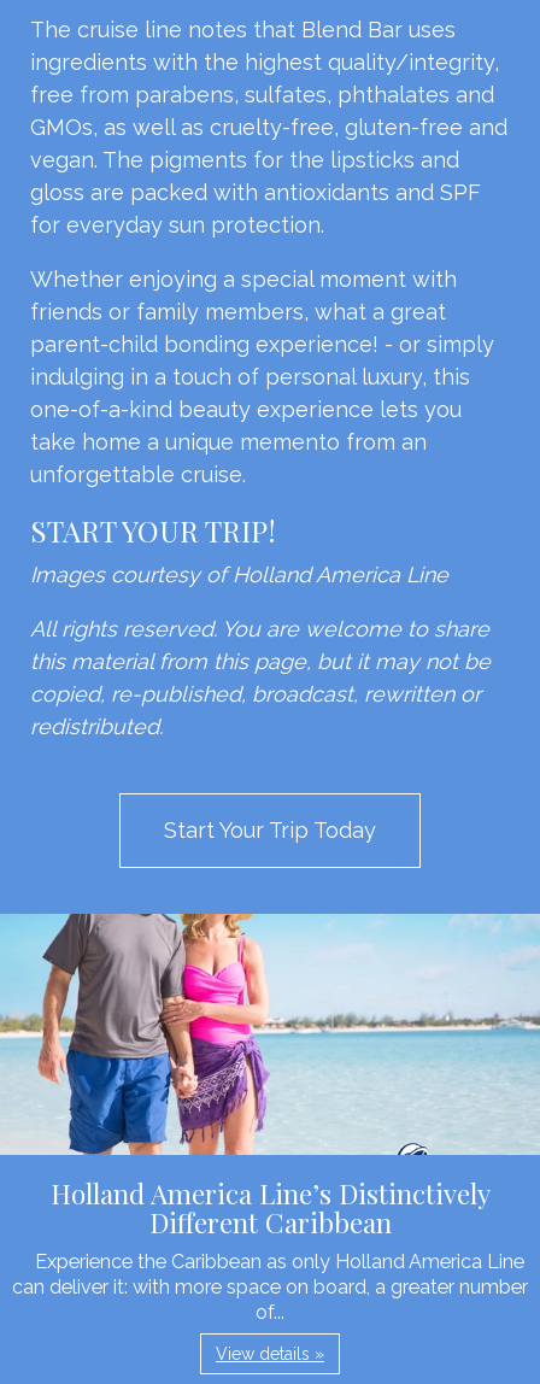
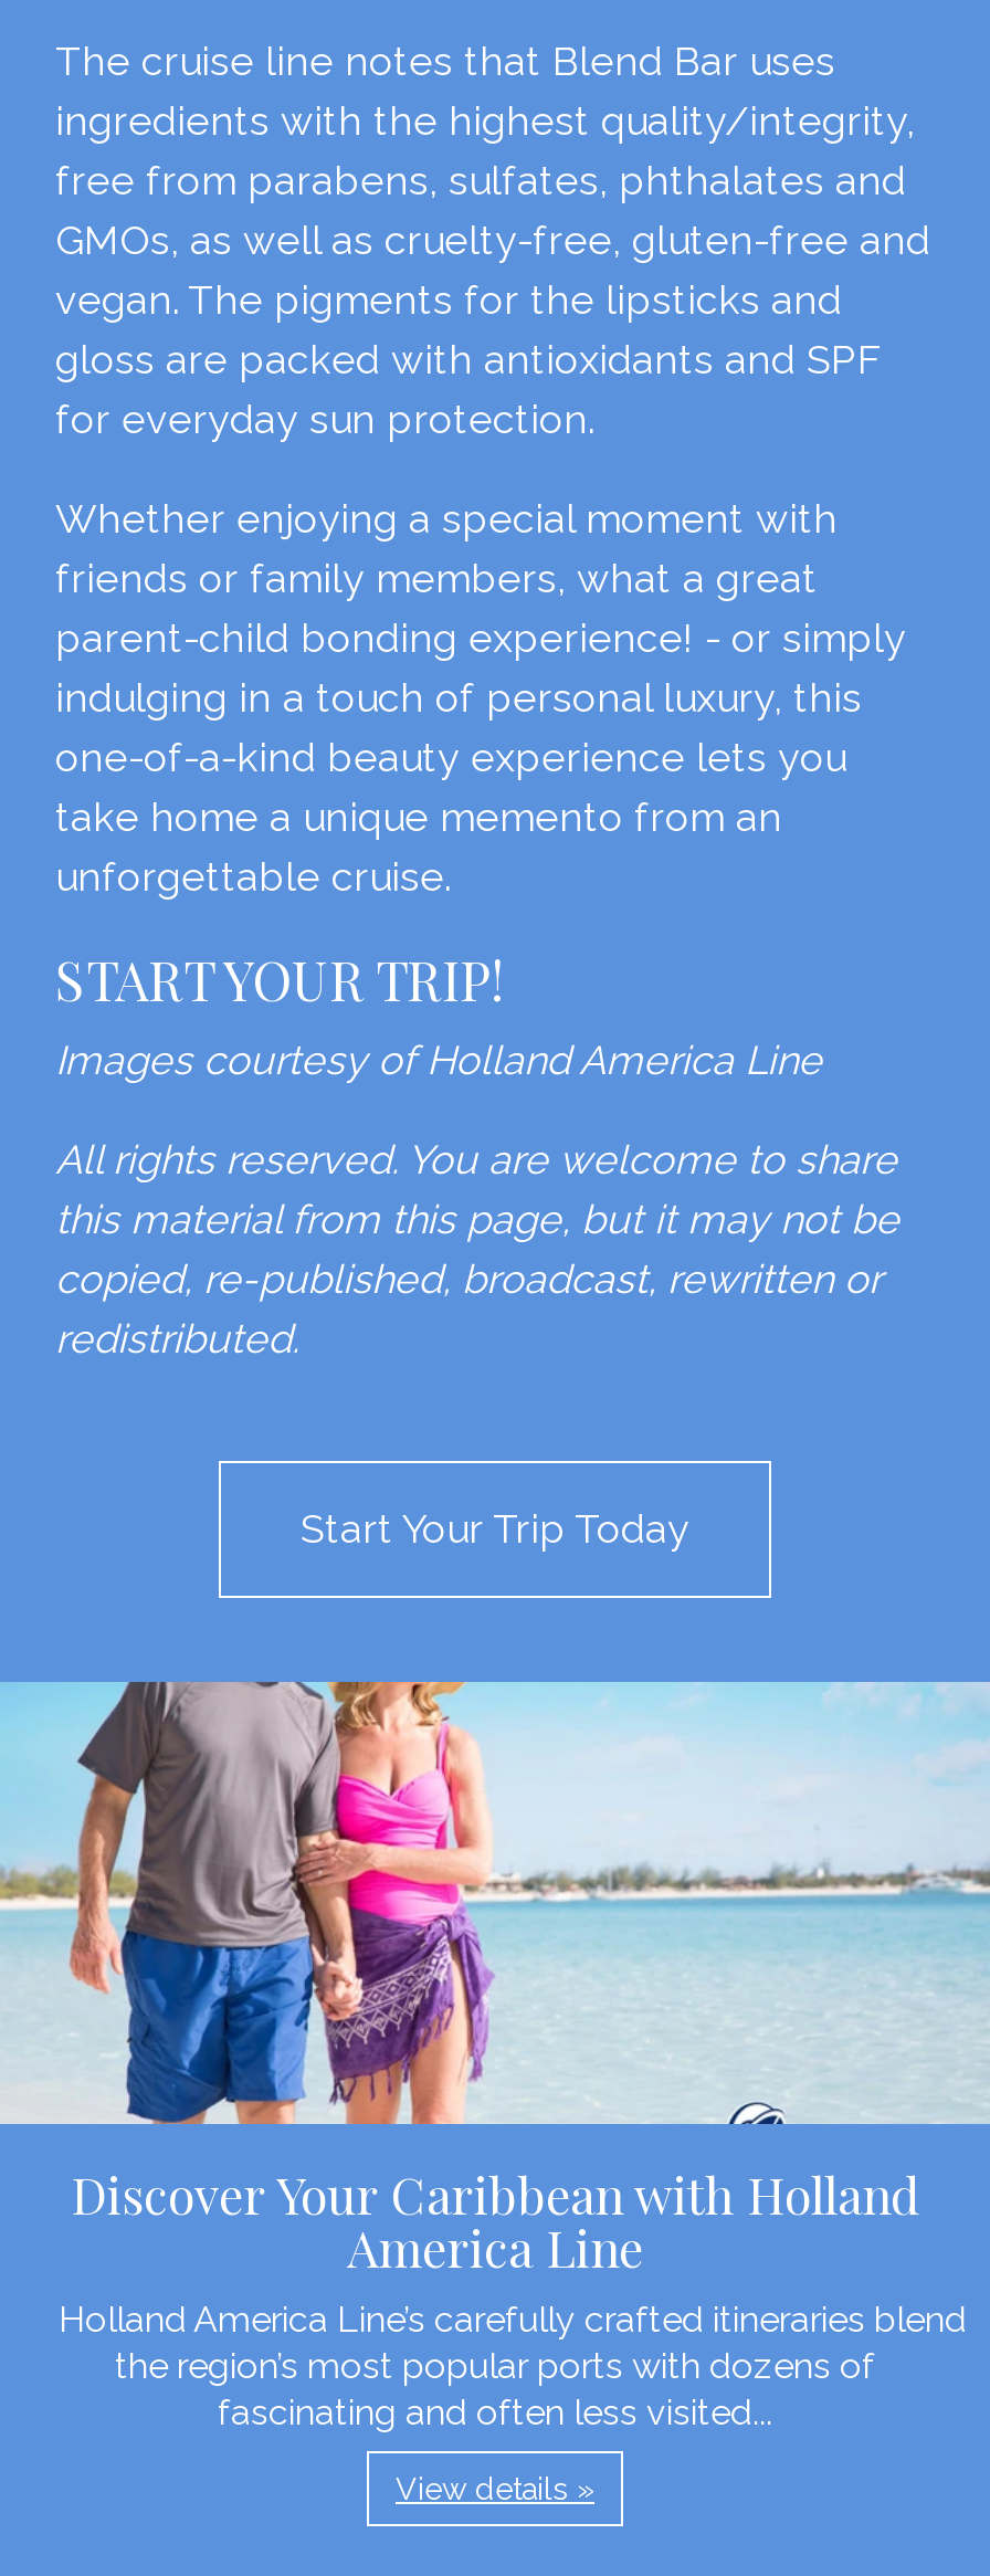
- Holland America Line’s Distinctively
- Different Caribbean
- Experience the Caribbean as only Holland America Line
- can deliver it: with more space on board, a greater number
- of...
+ Discover Your Caribbean with Holland
+ America Line
+ Holland America Line’s carefully crafted itineraries blend
+ the region’s most popular ports with dozens of
+ fascinating and often less visited...
